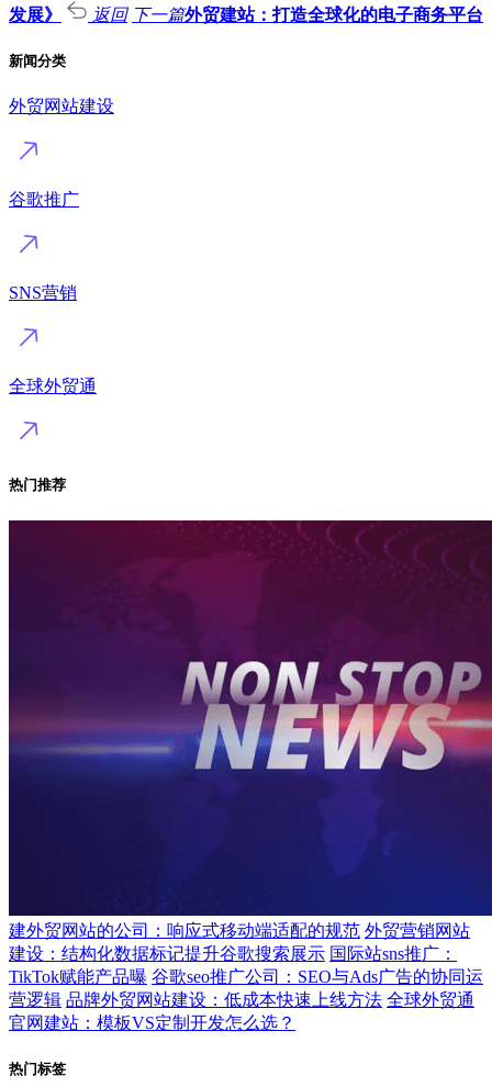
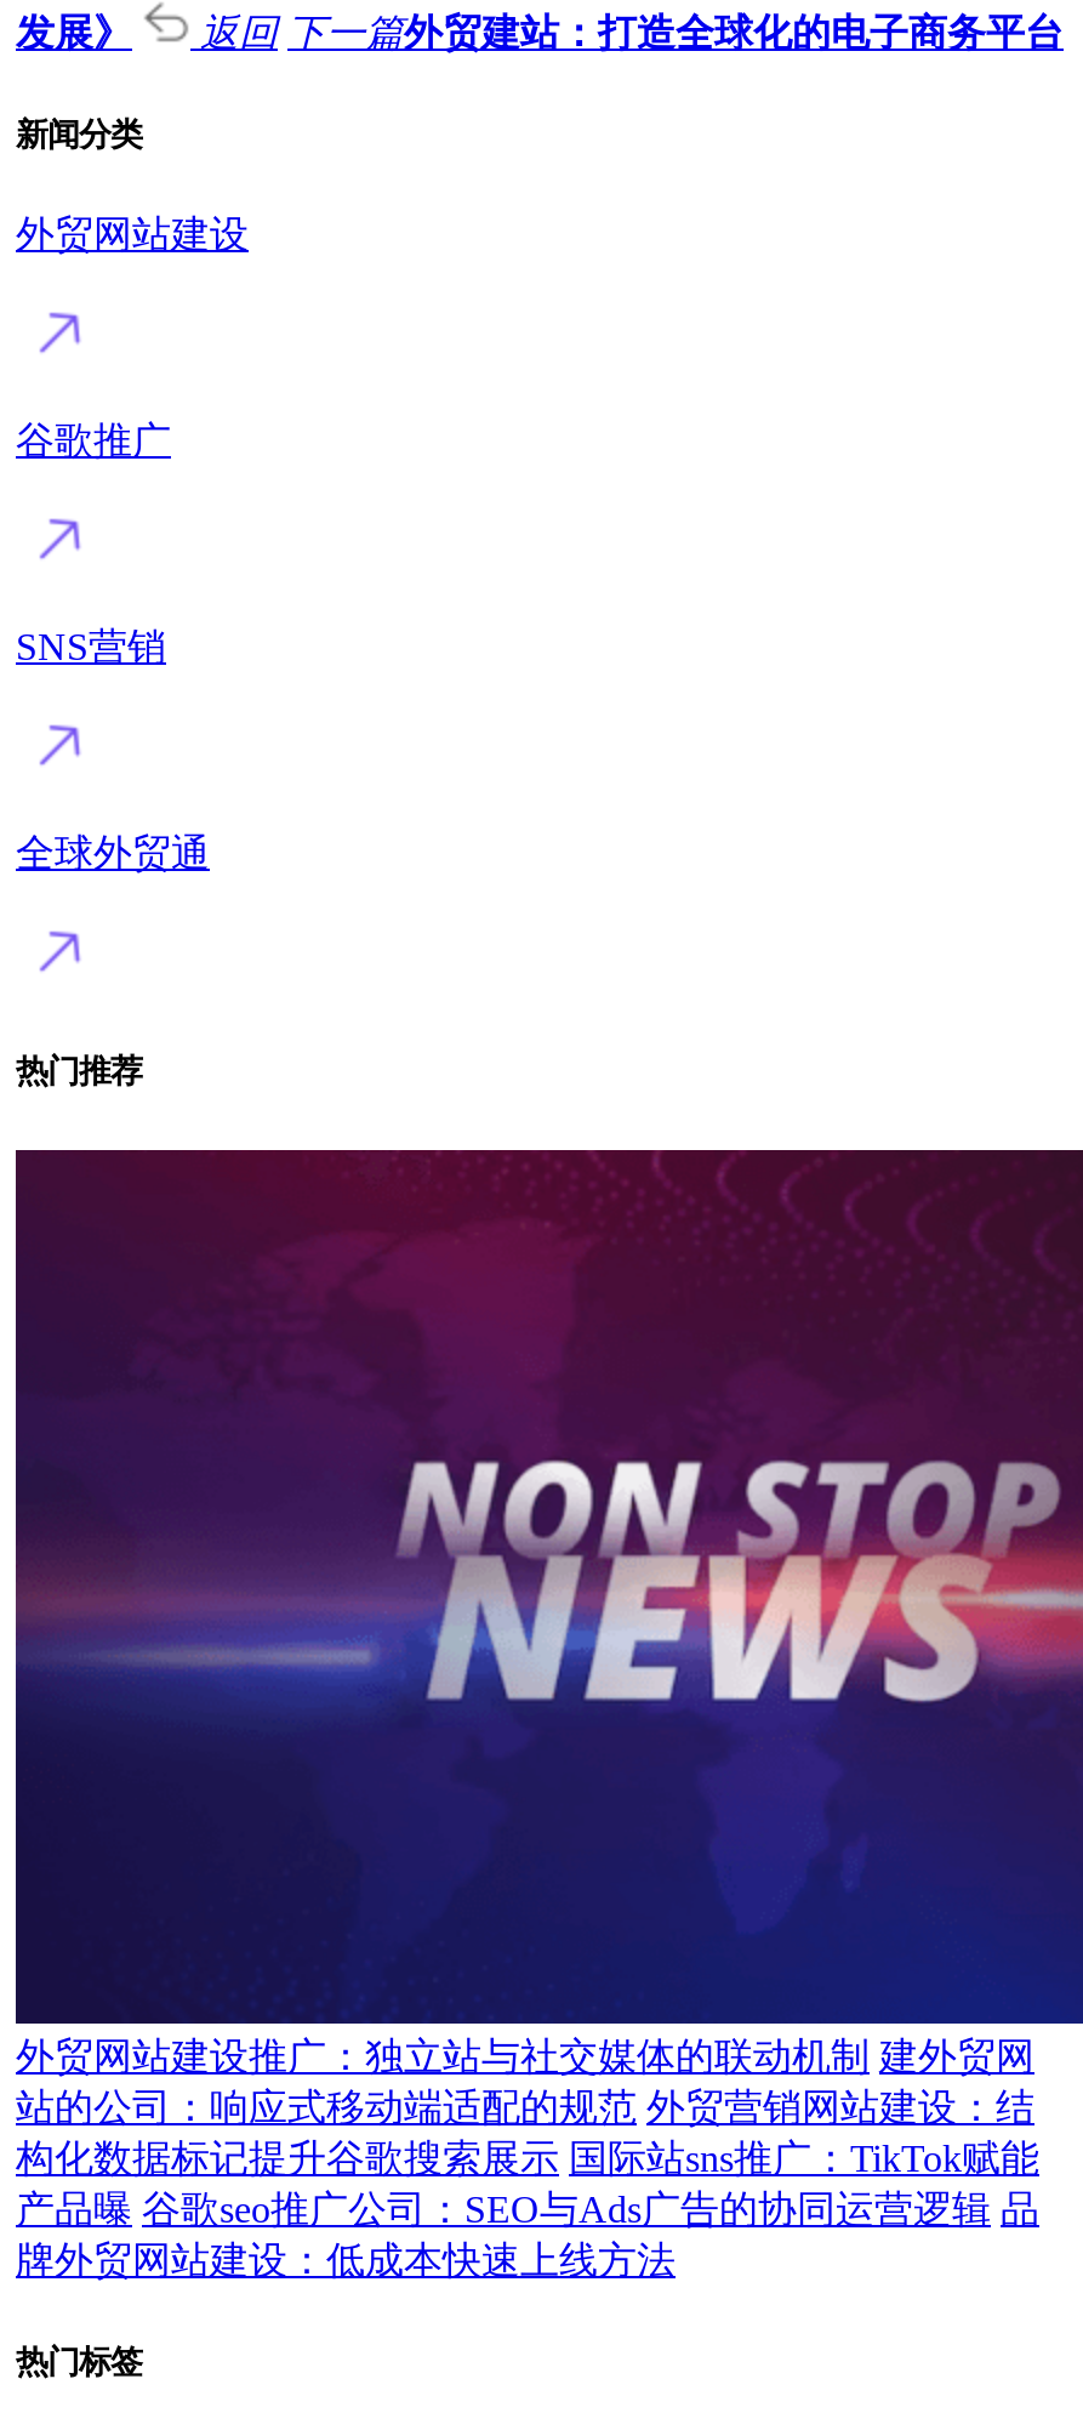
- 建外贸网站的公司：响应式移动端适配的规范 外贸营销网站
- 建设：结构化数据标记提升谷歌搜索展示 国际站sns推广：
- TikTok赋能产品曝 谷歌seo推广公司：SEO与Ads广告的协同运
- 营逻辑 品牌外贸网站建设：低成本快速上线方法 全球外贸通
- 官网建站：模板VS定制开发怎么选？
+ 外贸网站建设推广：独立站与社交媒体的联动机制 建外贸网
+ 站的公司：响应式移动端适配的规范 外贸营销网站建设：结
+ 构化数据标记提升谷歌搜索展示 国际站sns推广：TikTok赋能
+ 产品曝 谷歌seo推广公司：SEO与Ads广告的协同运营逻辑 品
+ 牌外贸网站建设：低成本快速上线方法
